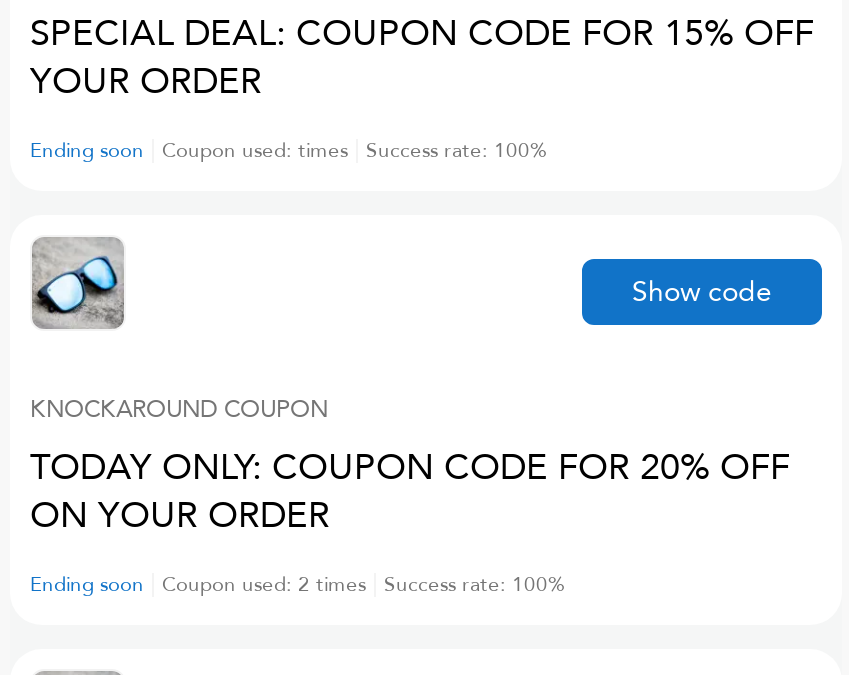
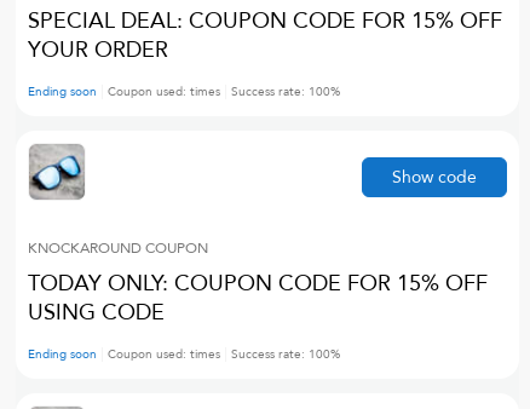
- TODAY ONLY: COUPON CODE FOR 20% OFF
- ON YOUR ORDER
+ TODAY ONLY: COUPON CODE FOR 15% OFF
+ USING CODE

- Coupon used: 2 times
+ Coupon used: times
